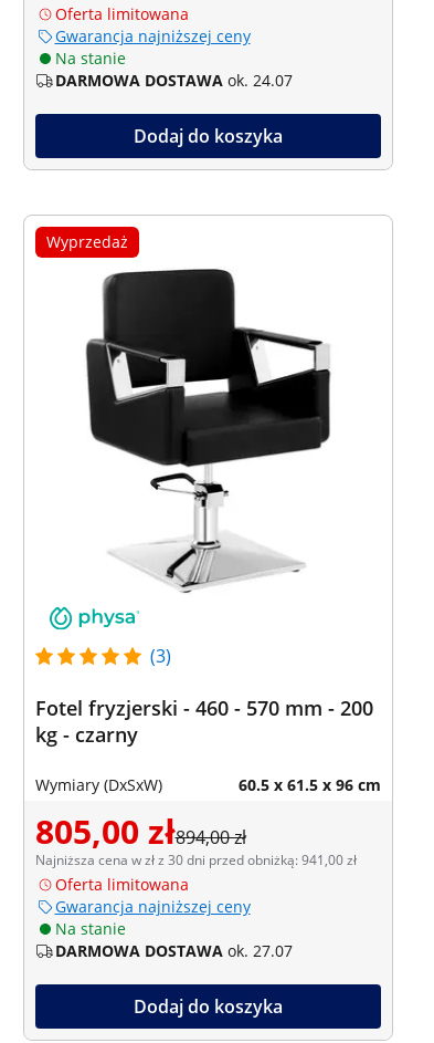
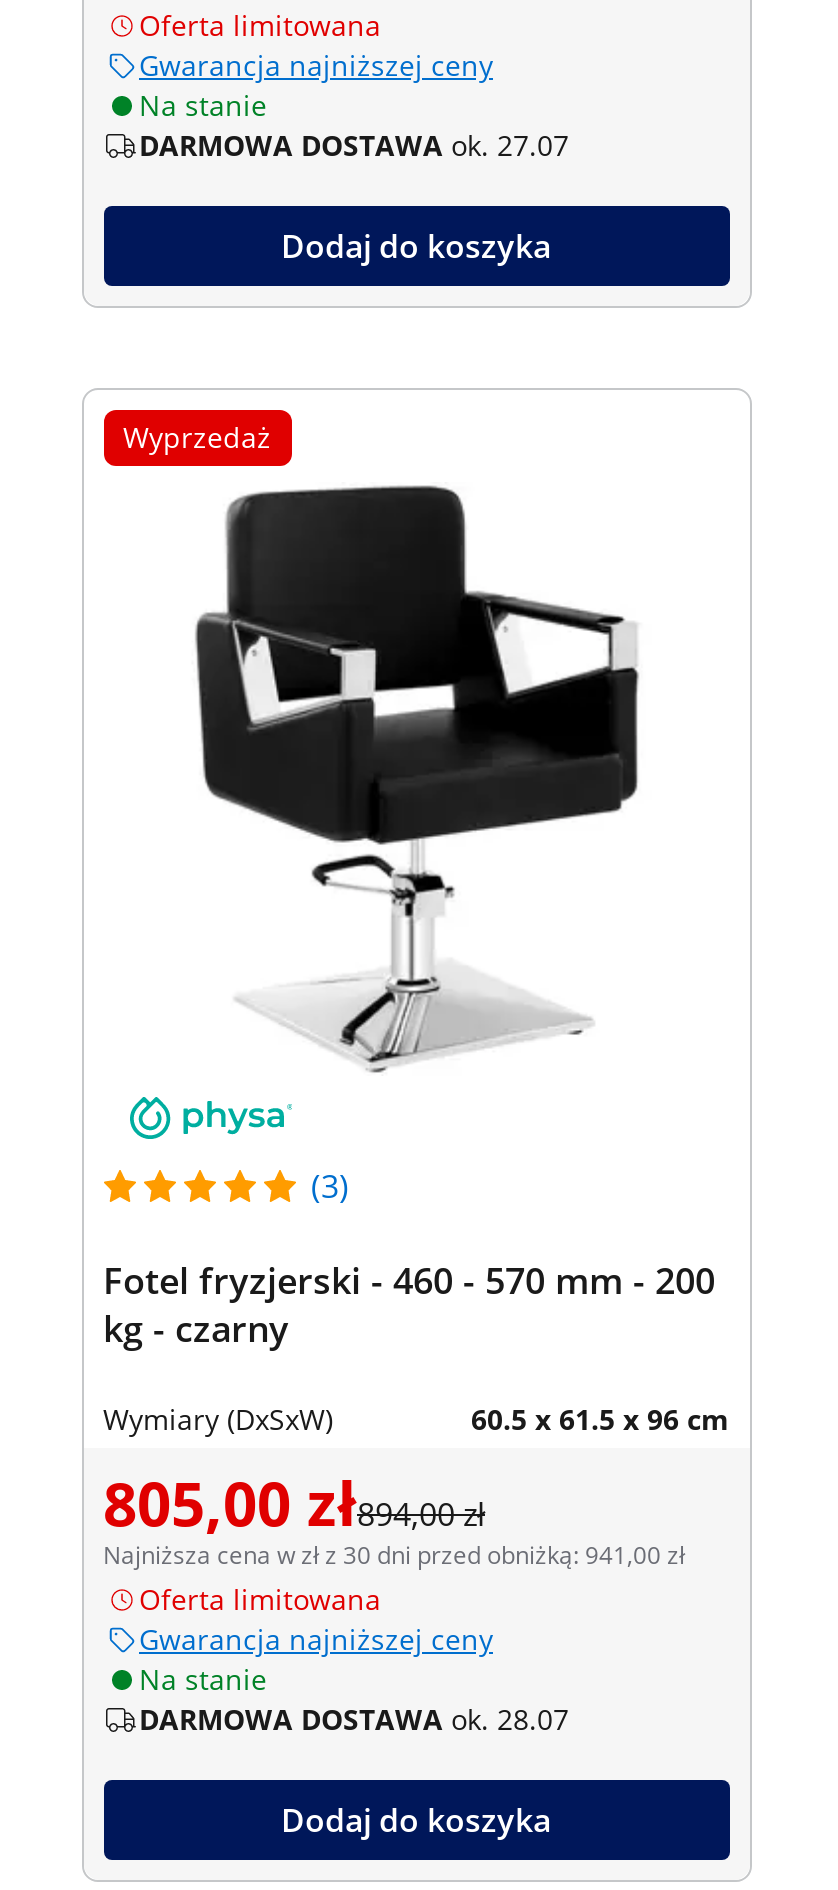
- DARMOWA DOSTAWA ok. 24.07

moved up: DARMOWA DOSTAWA ok. 27.07

+ DARMOWA DOSTAWA ok. 28.07
